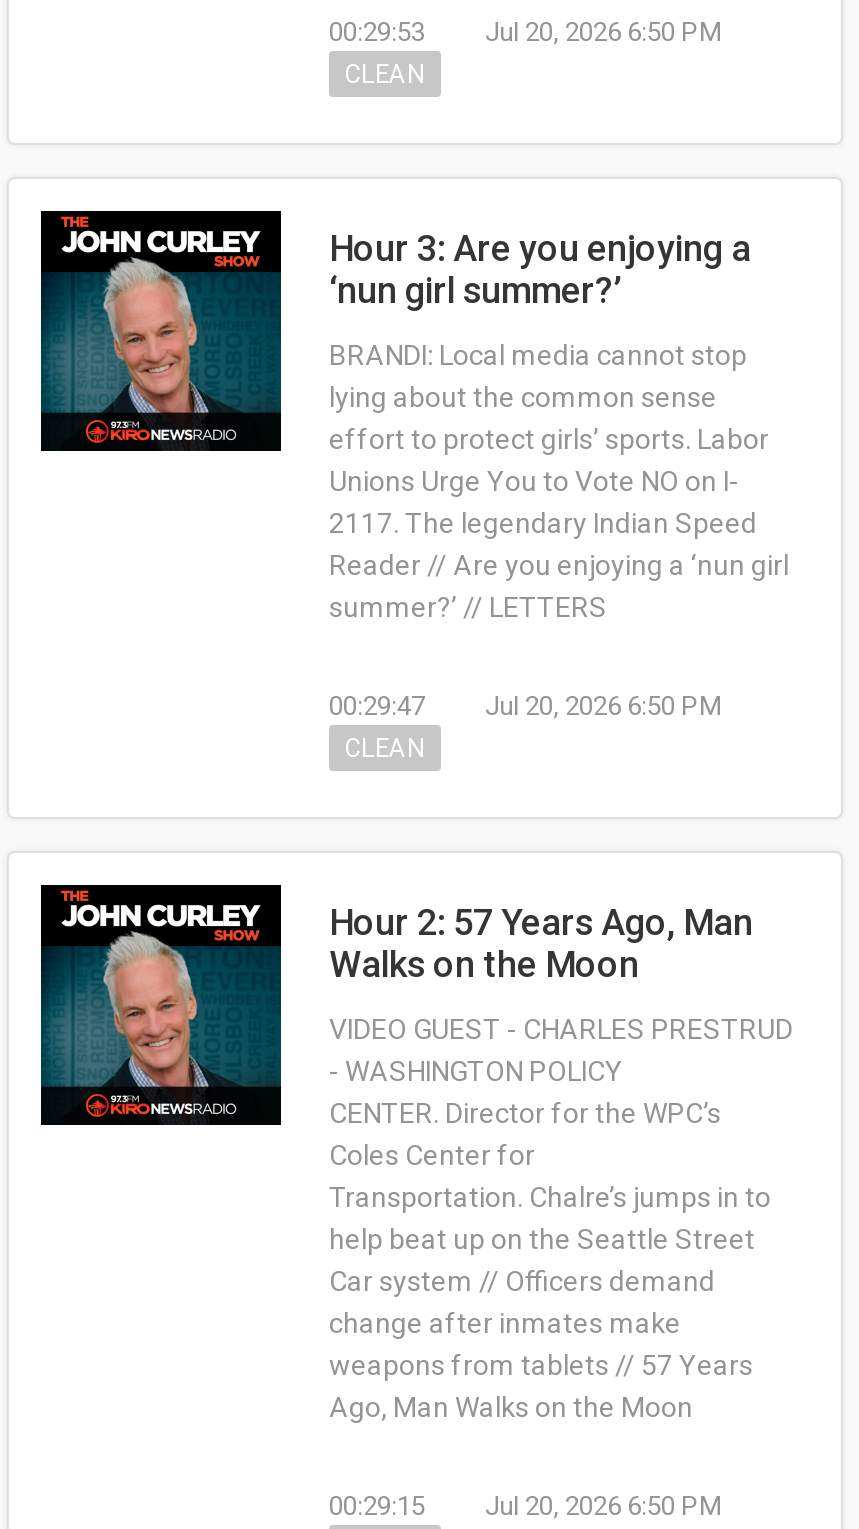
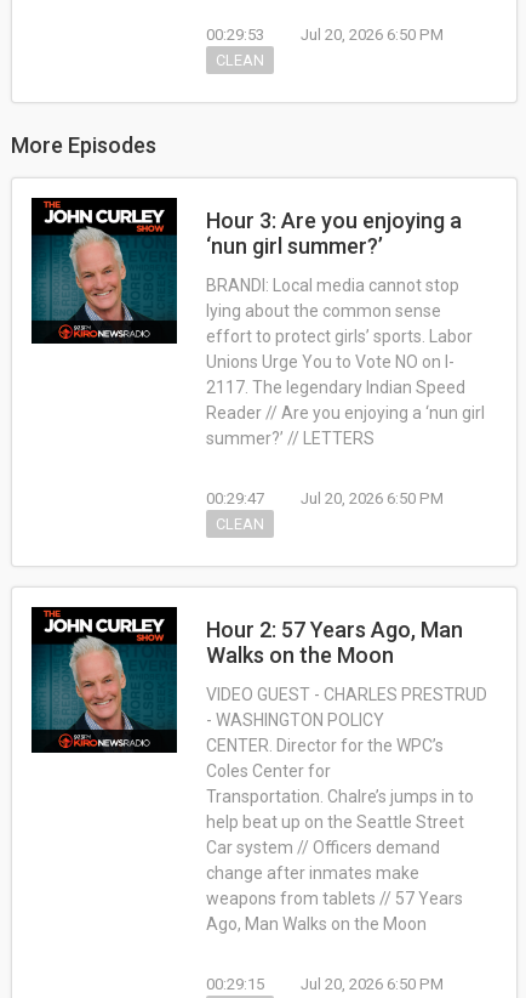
+ More Episodes
